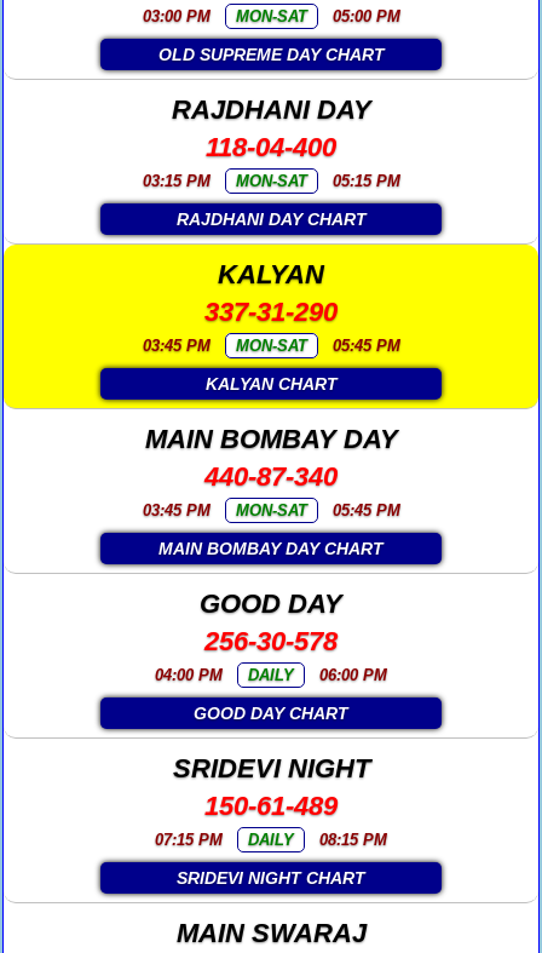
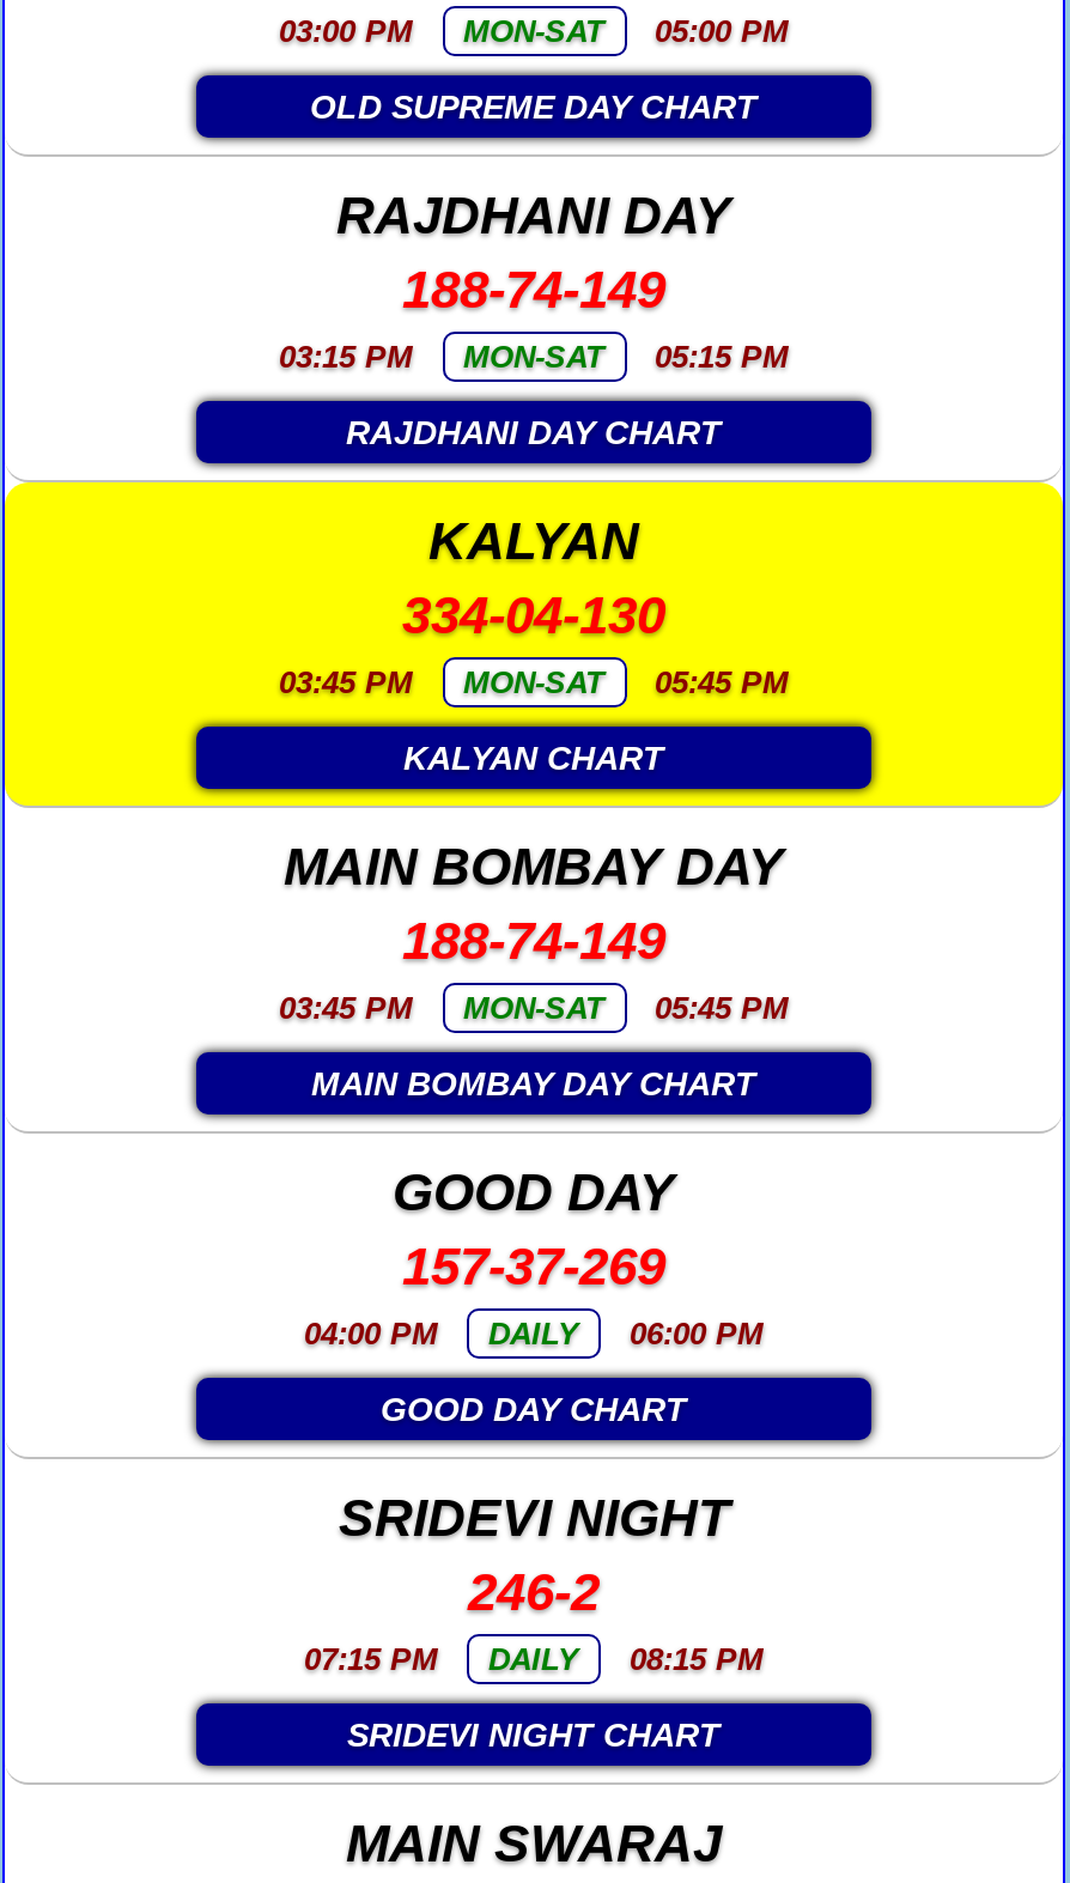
- 118-04-400
+ 188-74-149

- 337-31-290
+ 334-04-130

- 440-87-340
+ 188-74-149

- 256-30-578
+ 157-37-269

- 150-61-489
+ 246-2
